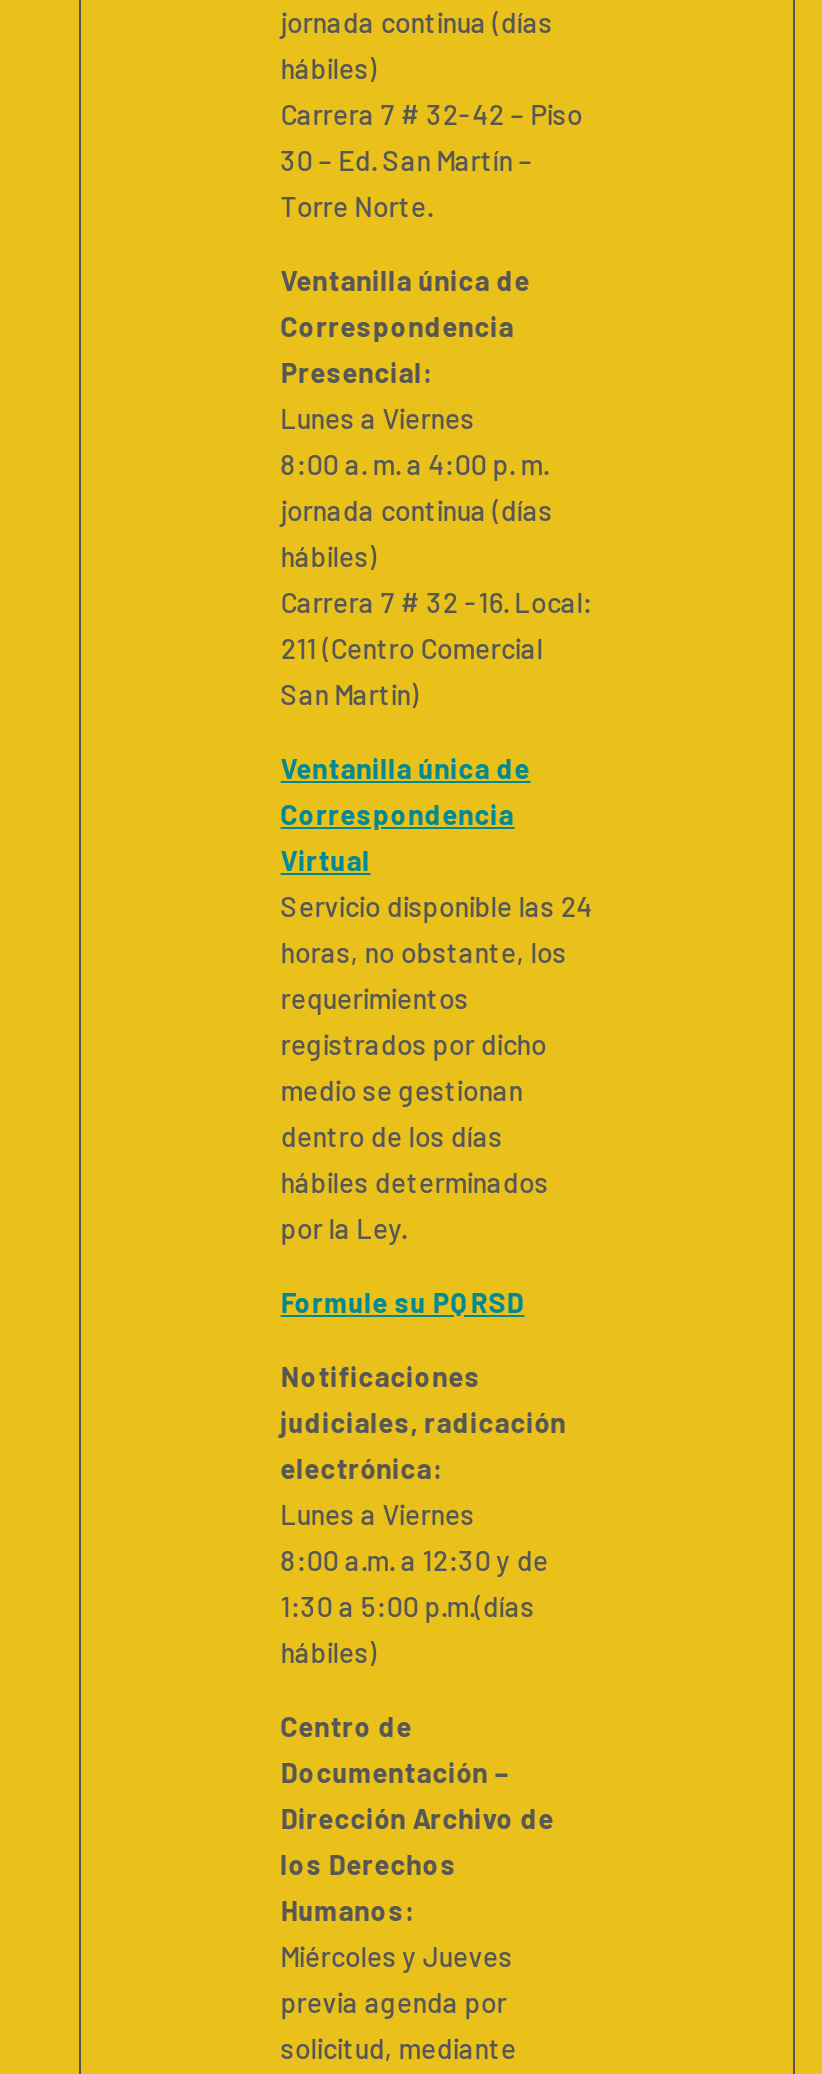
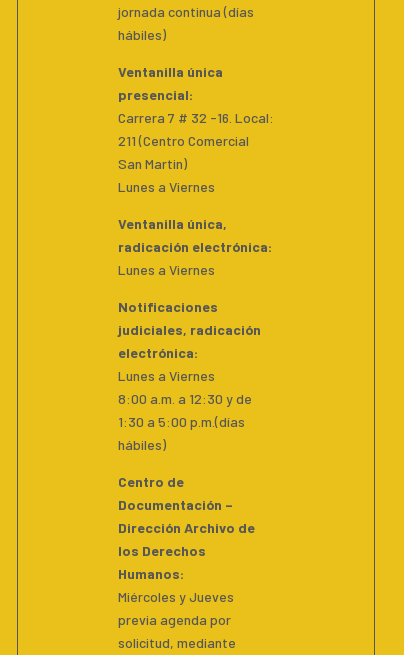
- Carrera 7 # 32-42 – Piso
- 30 – Ed. San Martín –
- Torre Norte.
- Ventanilla única de
- Correspondencia
- Presencial:
- Lunes a Viernes
- 8:00 a. m. a 4:00 p. m.
- jornada continua (días
- hábiles)
+ Ventanilla única
+ presencial:

- Ventanilla única de
- Correspondencia
- Virtual
- Servicio disponible las 24
- horas, no obstante, los
- requerimientos
- registrados por dicho
- medio se gestionan
- dentro de los días
- hábiles determinados
- por la Ley.
+ Lunes a Viernes

- Formule su PQRSD
+ Ventanilla única,
+ radicación electrónica:
+ Lunes a Viernes
